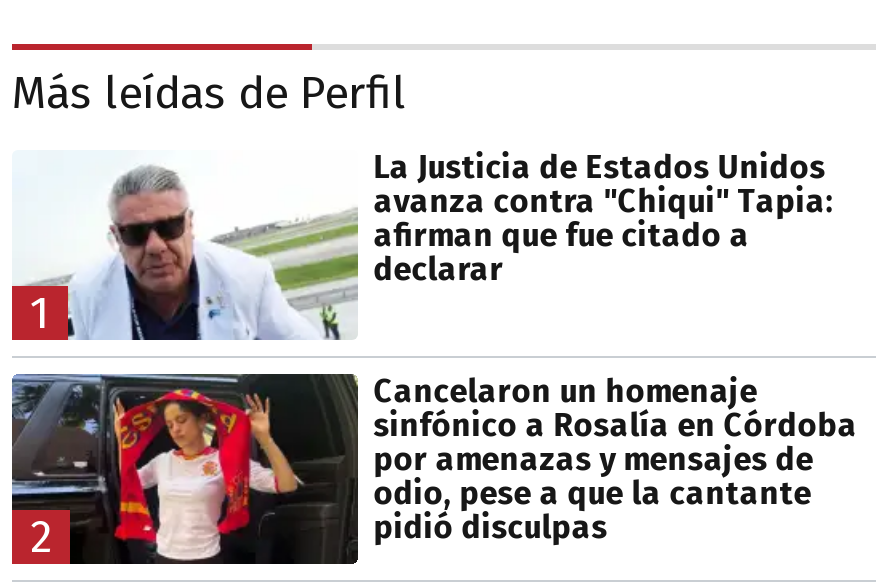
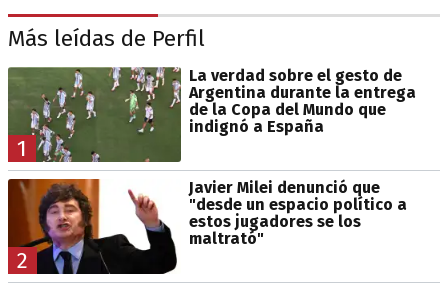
- [image]
- La Justicia de Estados Unidos
- avanza contra "Chiqui" Tapia:
- afirman que fue citado a
- declarar
+ [image]
+ La verdad sobre el gesto de
+ Argentina durante la entrega
+ de la Copa del Mundo que
+ indignó a España

- [image]
- Cancelaron un homenaje
- sinfónico a Rosalía en Córdoba
- por amenazas y mensajes de
- odio, pese a que la cantante
- pidió disculpas
+ [image]
+ Javier Milei denunció que
+ "desde un espacio político a
+ estos jugadores se los
+ maltrató"
